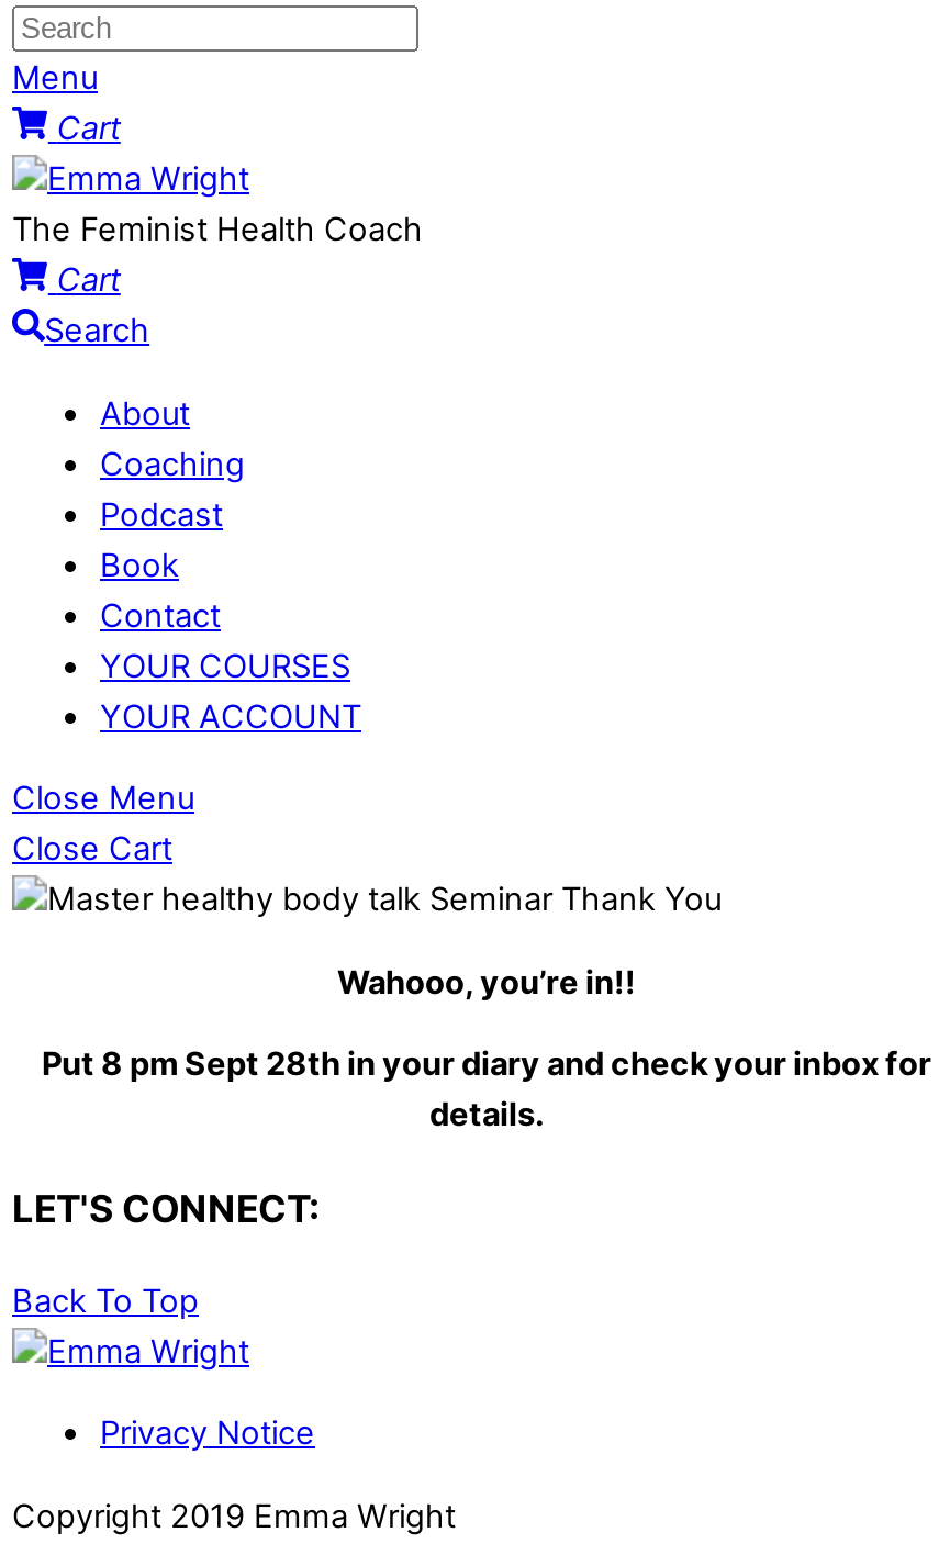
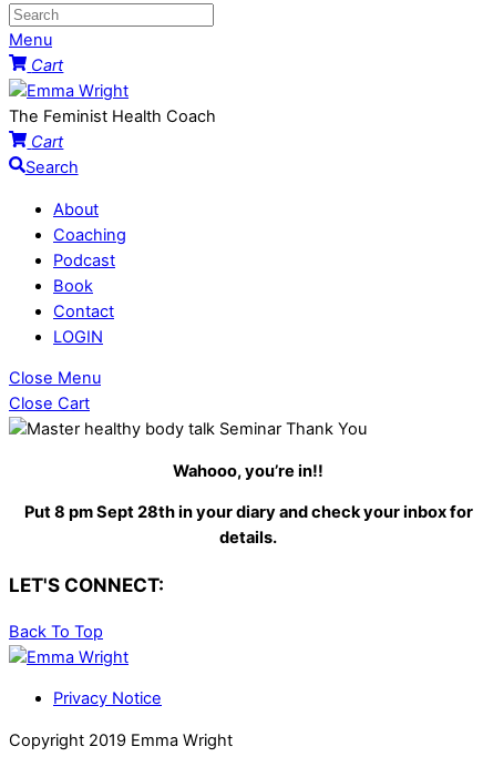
- YOUR COURSES
- YOUR ACCOUNT
+ LOGIN
